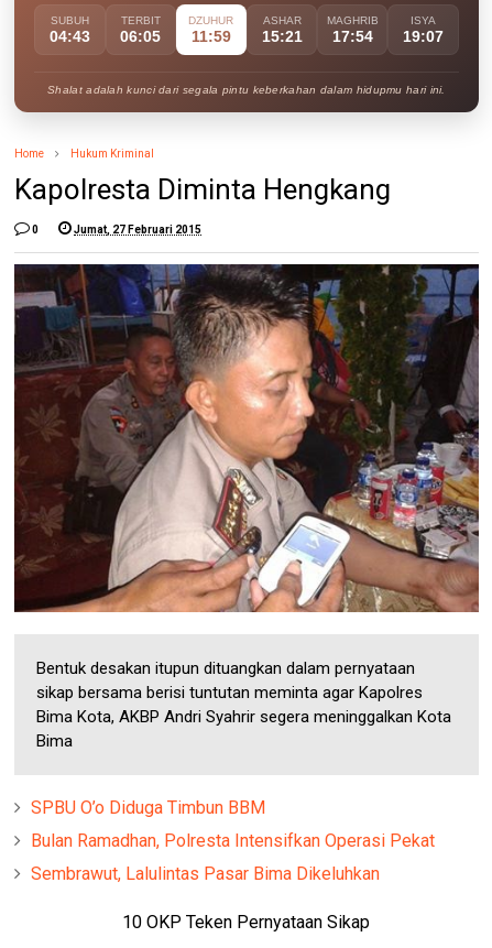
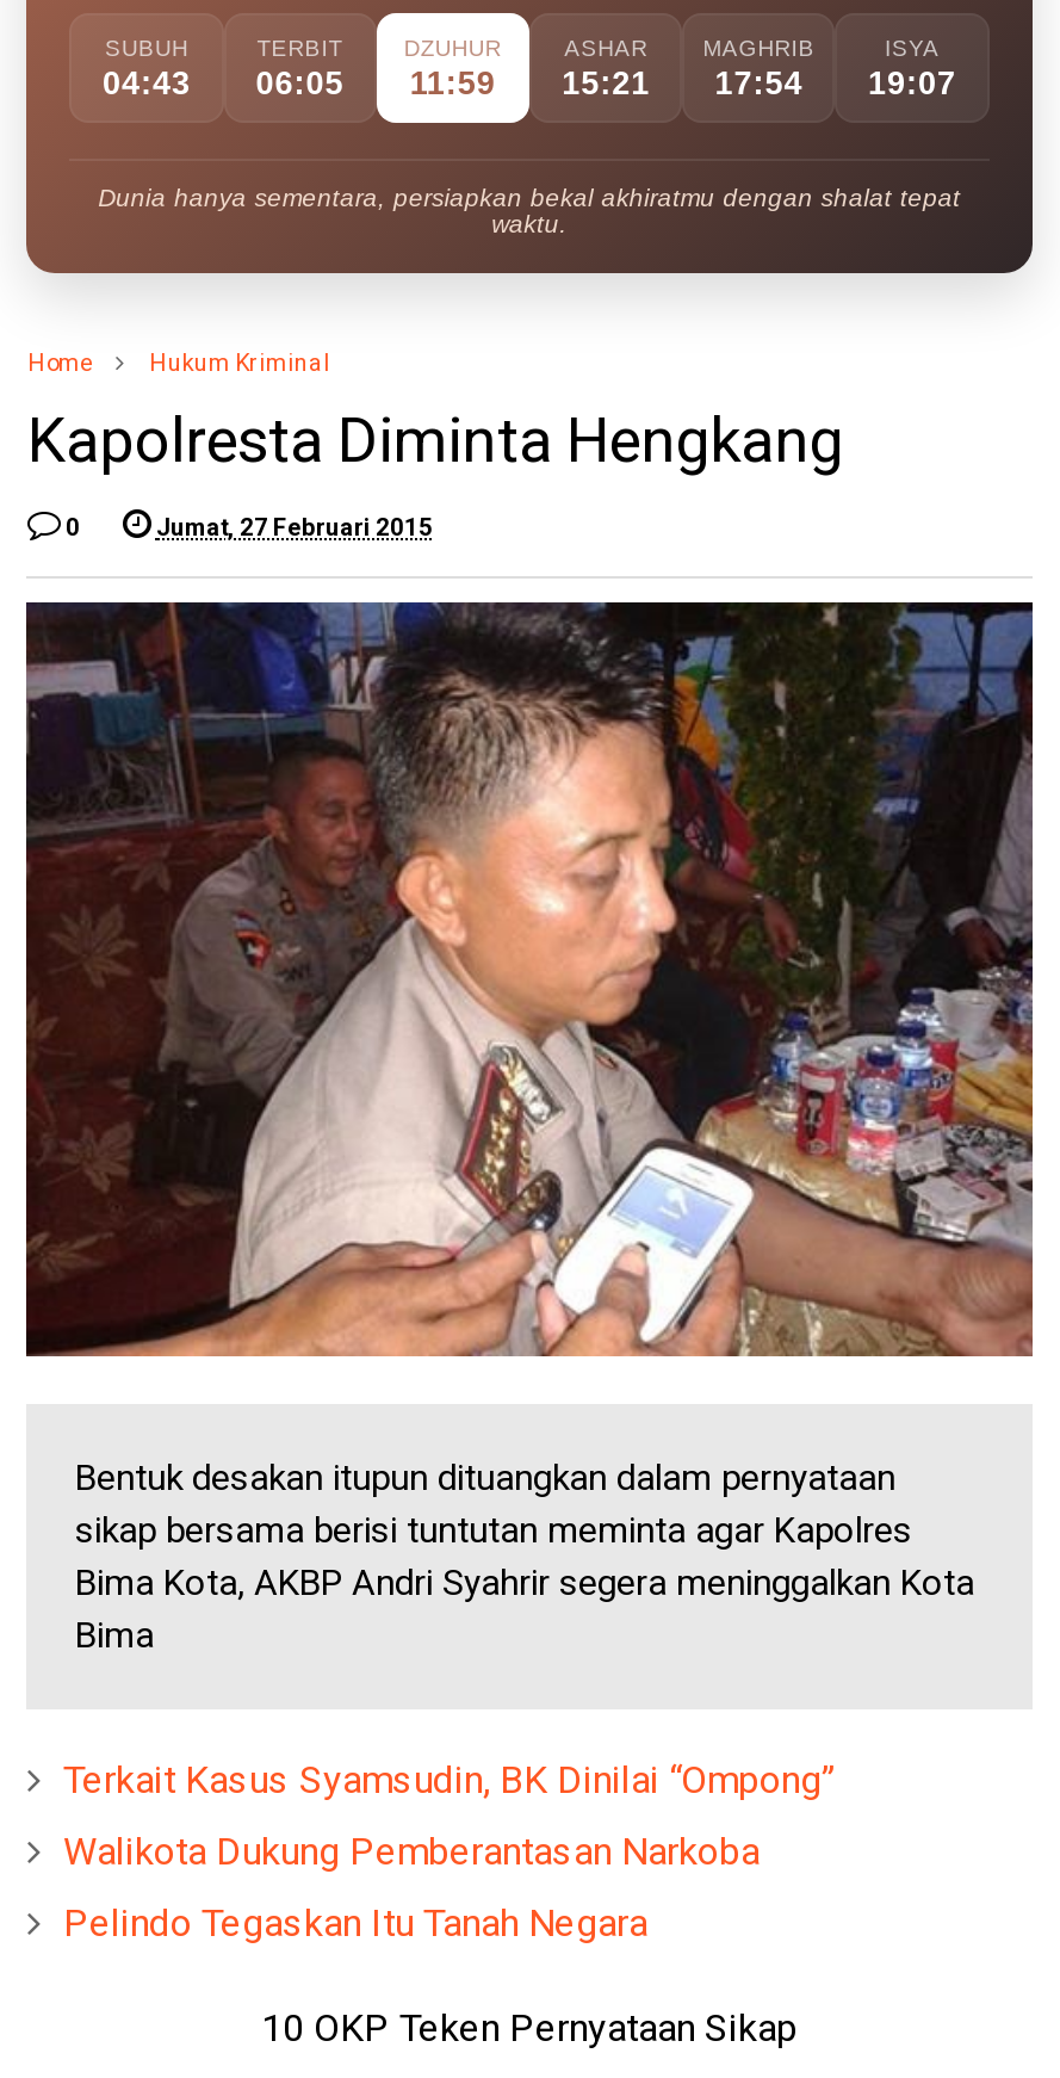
- Shalat adalah kunci dari segala pintu keberkahan dalam hidupmu hari ini.
+ Dunia hanya sementara, persiapkan bekal akhiratmu dengan shalat tepat
+ waktu.

- SPBU O’o Diduga Timbun BBM
+ Terkait Kasus Syamsudin, BK Dinilai “Ompong”

- Bulan Ramadhan, Polresta Intensifkan Operasi Pekat
+ Walikota Dukung Pemberantasan Narkoba

- Sembrawut, Lalulintas Pasar Bima Dikeluhkan
+ Pelindo Tegaskan Itu Tanah Negara
